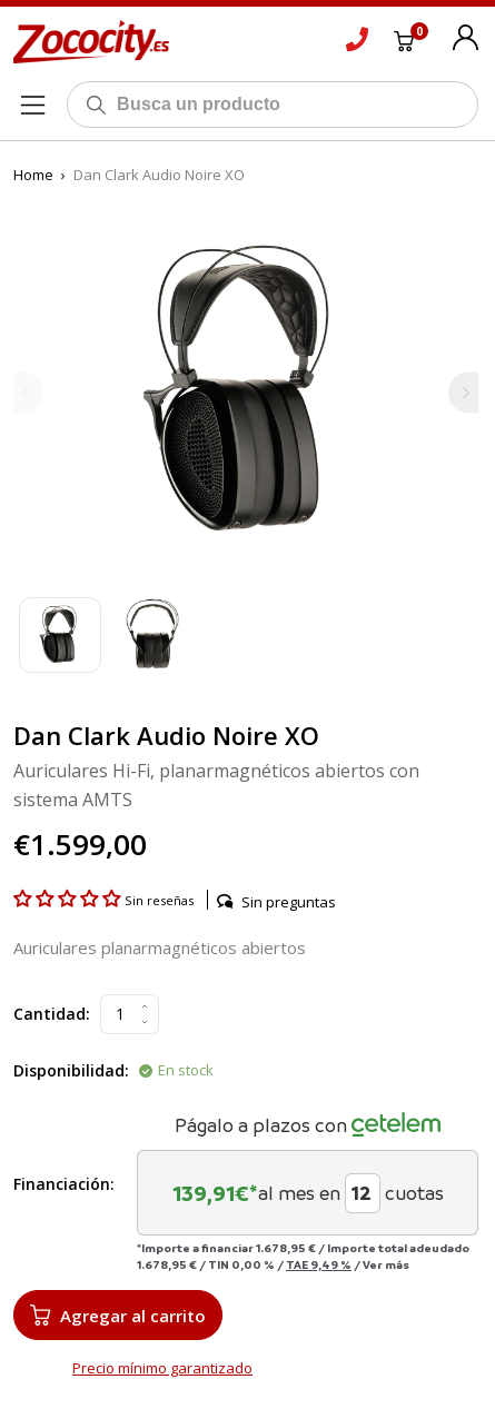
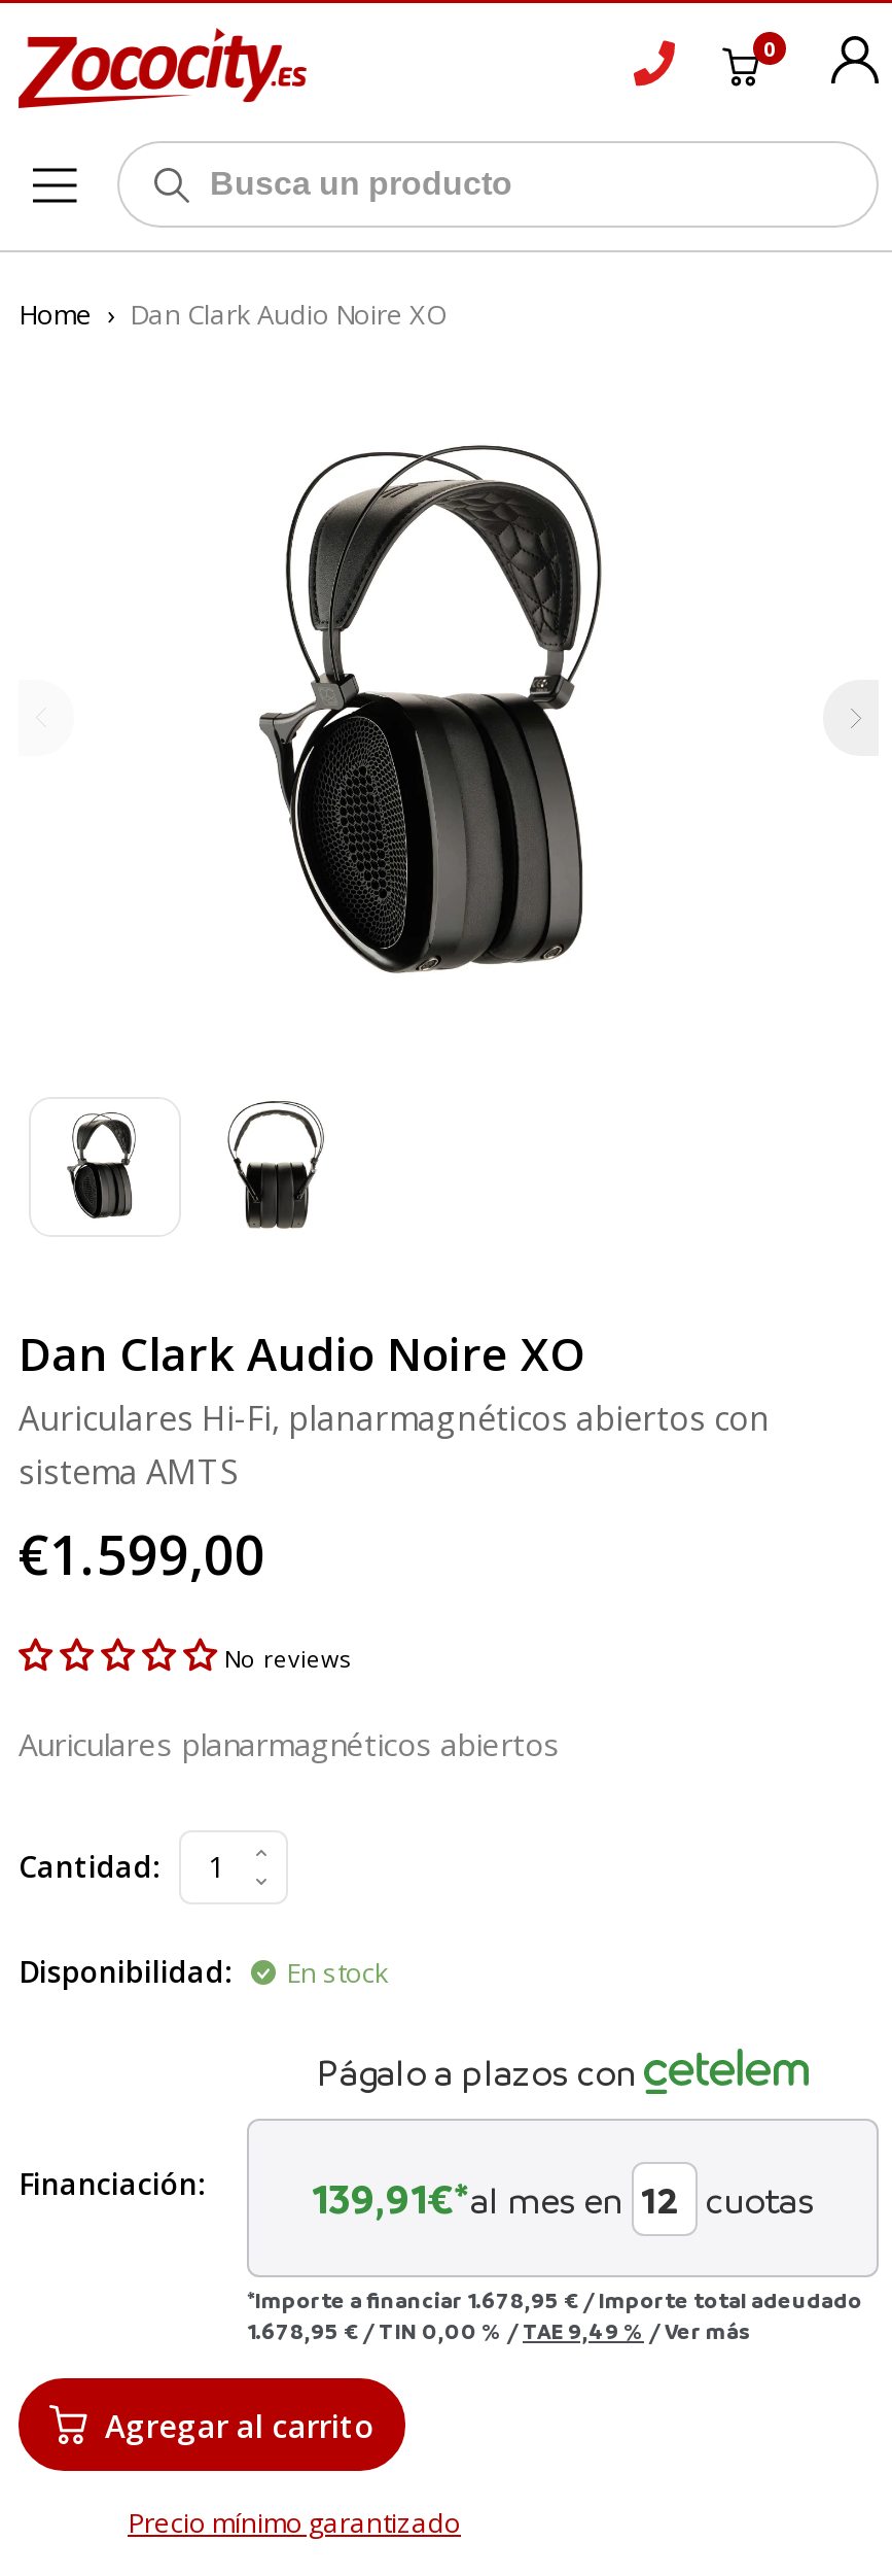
- Sin reseñas
- Sin preguntas
+ No reviews
